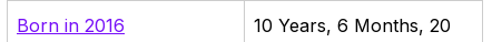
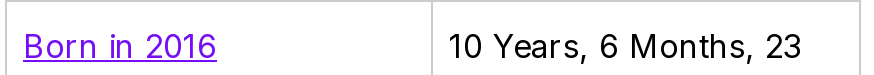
- 10 Years, 6 Months, 20
+ 10 Years, 6 Months, 23
